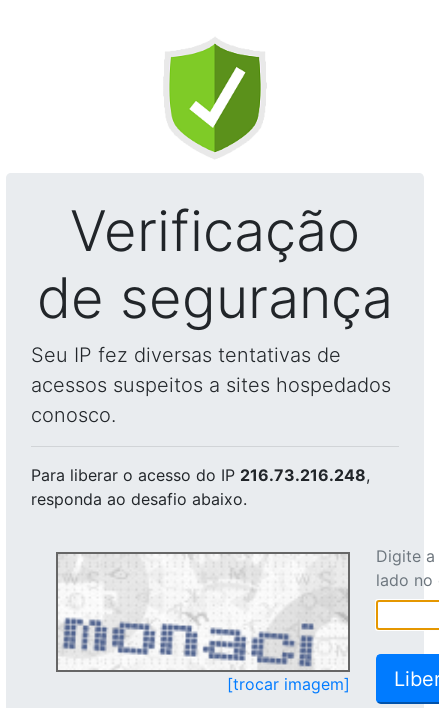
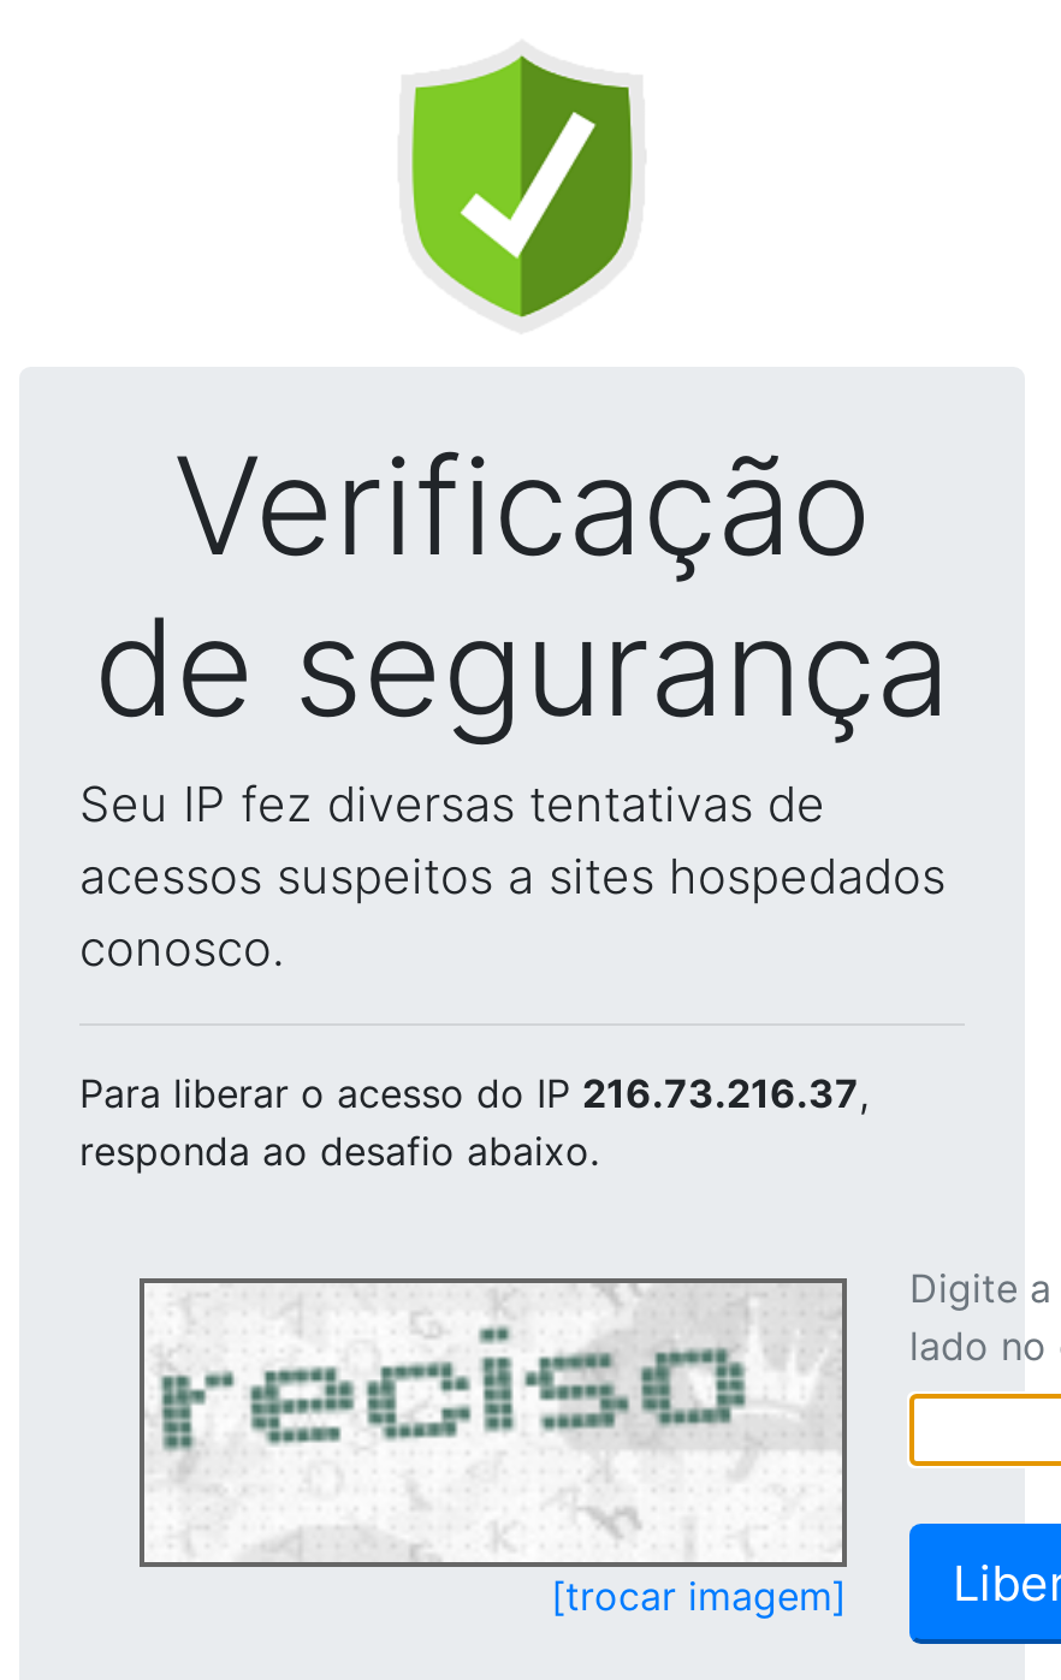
- Para liberar o acesso do IP 216.73.216.248,
+ Para liberar o acesso do IP 216.73.216.37,

- [image]
+ [image]
